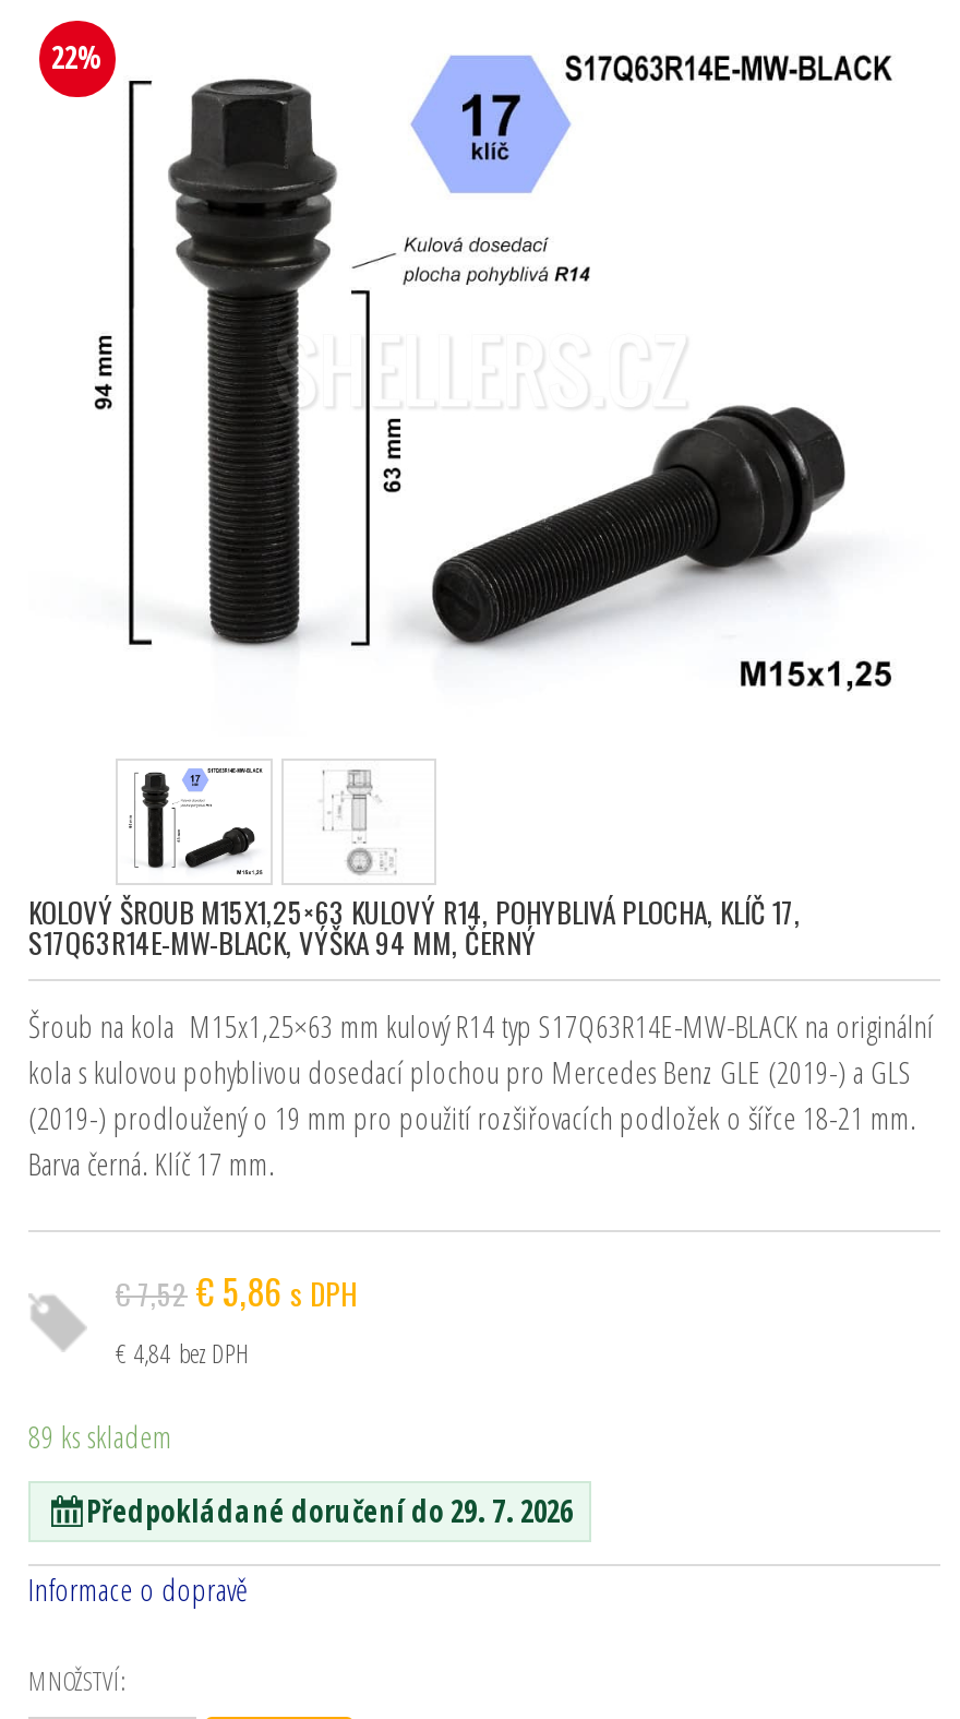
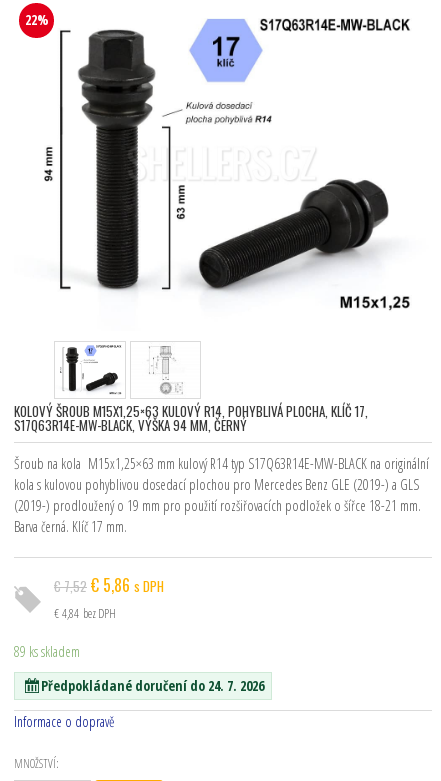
- Předpokládané doručení do 29. 7. 2026
+ Předpokládané doručení do 24. 7. 2026
